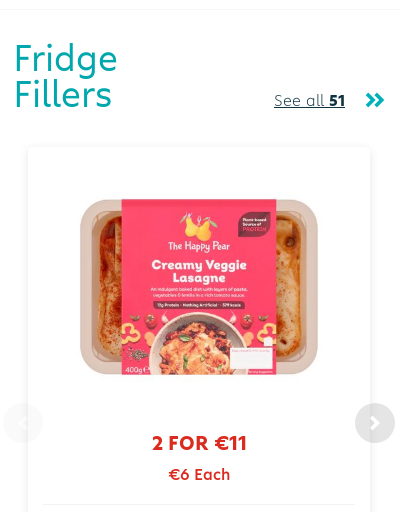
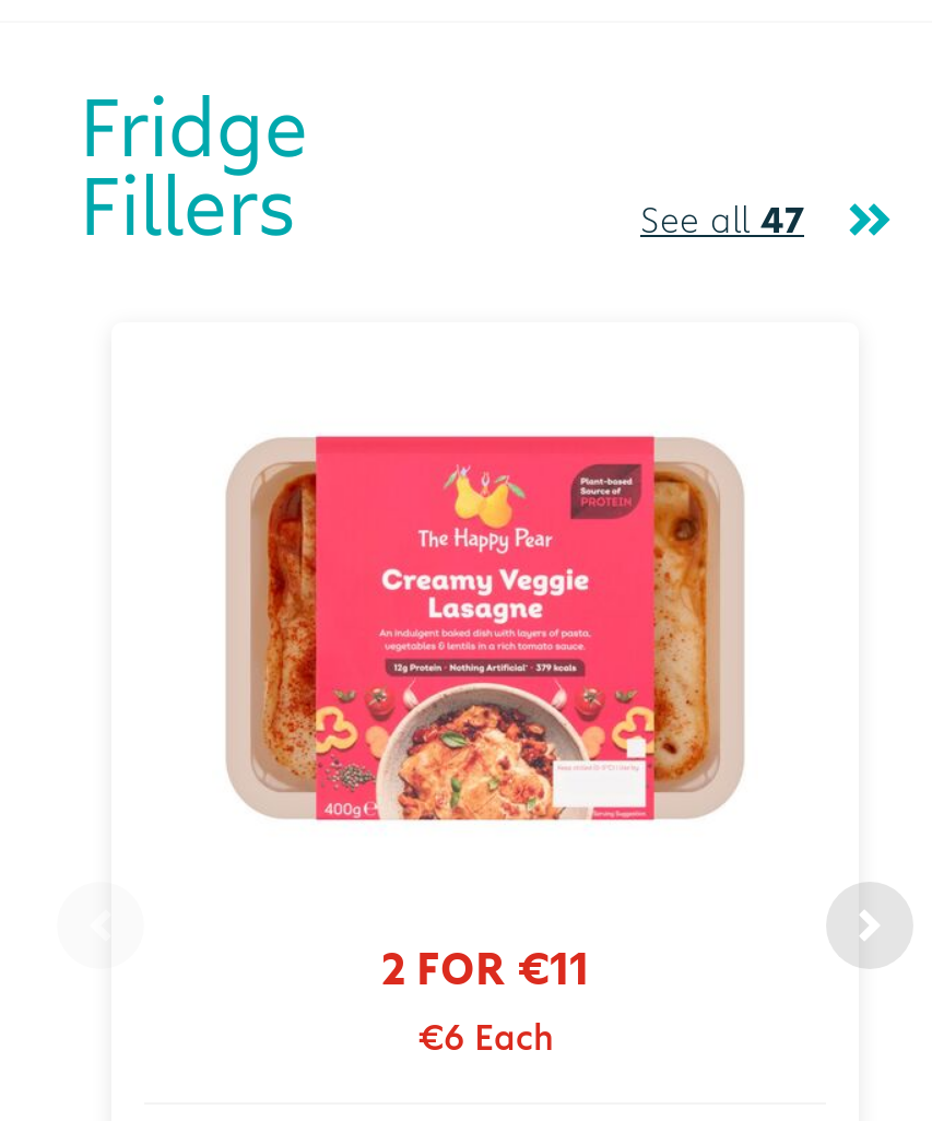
- See all 51
+ See all 47
